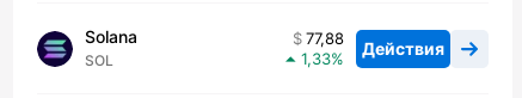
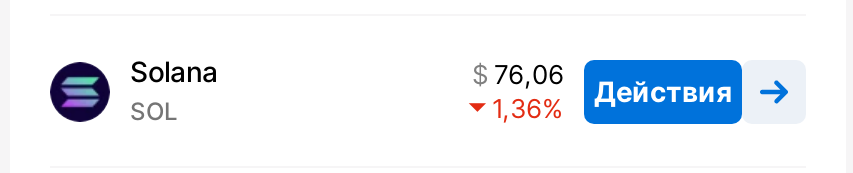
- 77,88 Действия
+ 76,06 Действия

- 1,33
+ 1,36
